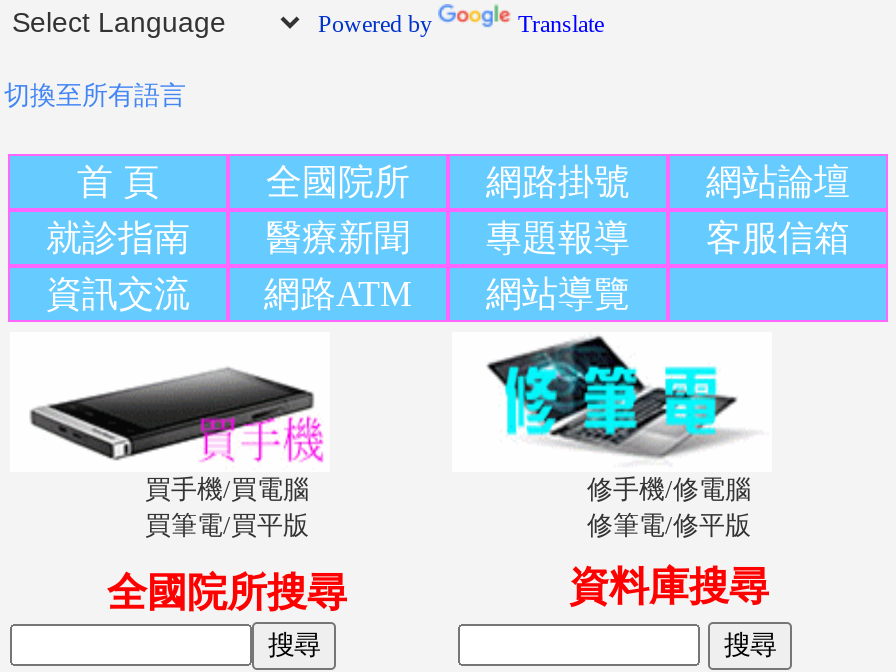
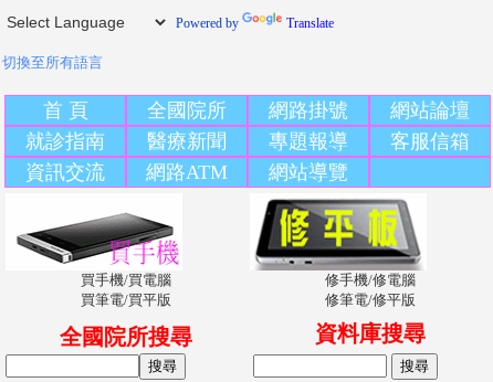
- [image]
+ [image]
